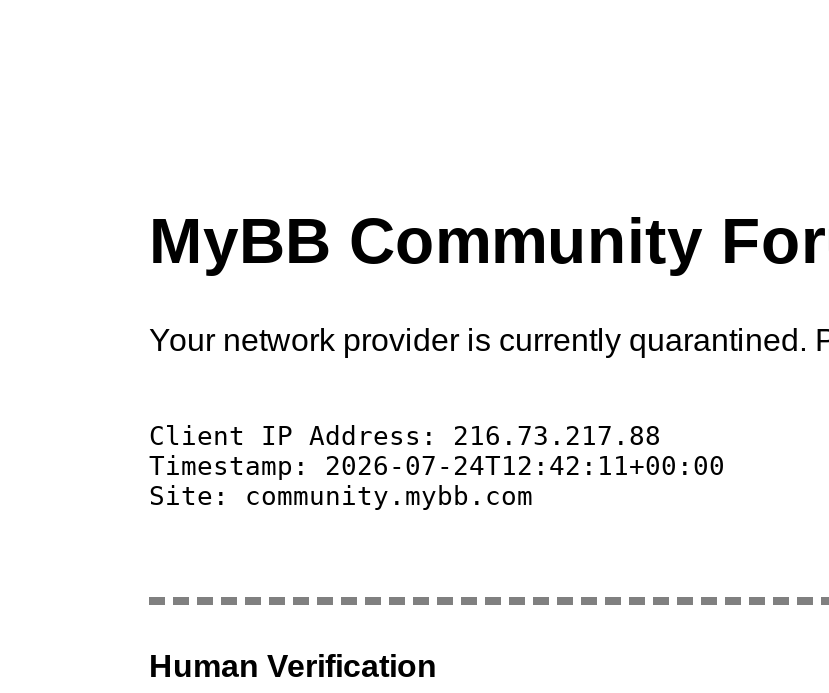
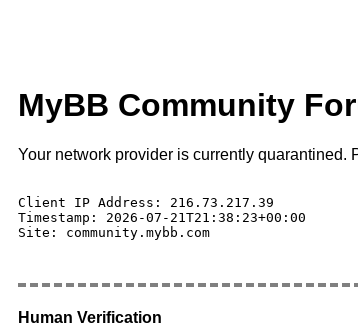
- Client IP Address: 216.73.217.88
+ Client IP Address: 216.73.217.39

- Timestamp: 2026-07-24T12:42:11+00:00
+ Timestamp: 2026-07-21T21:38:23+00:00
